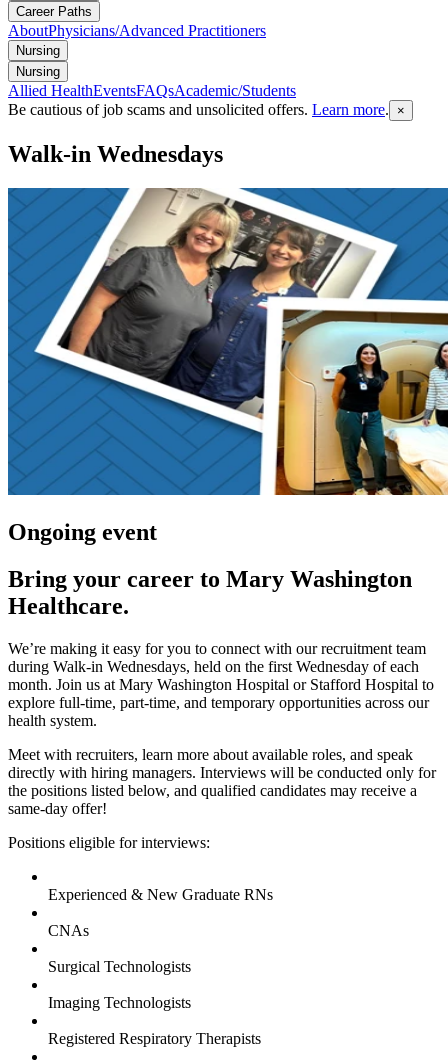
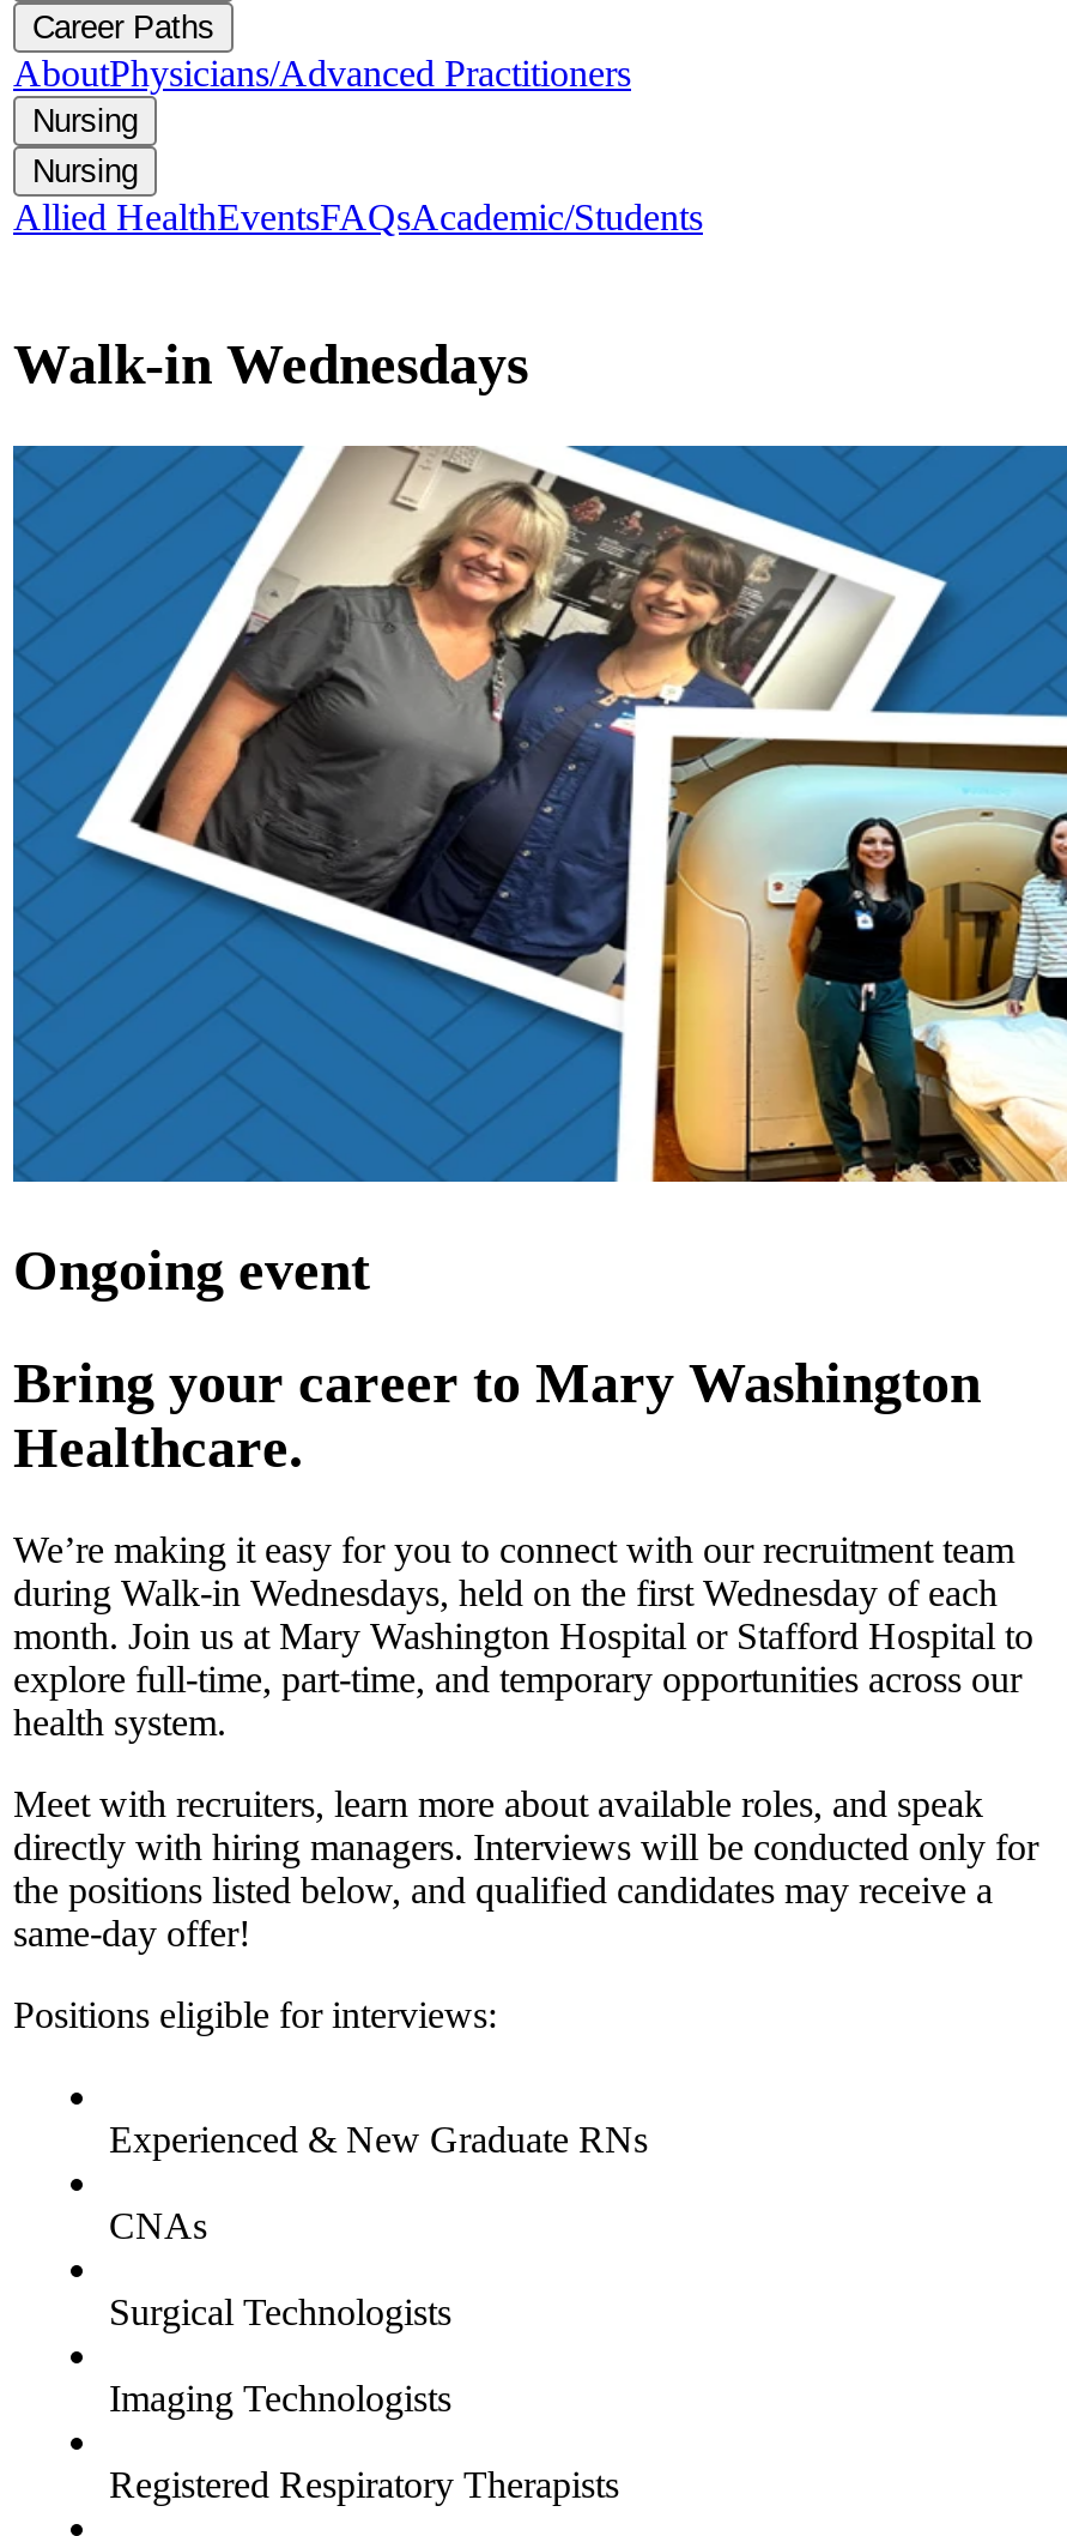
- Be cautious of job scams and unsolicited offers. Learn more. ×
